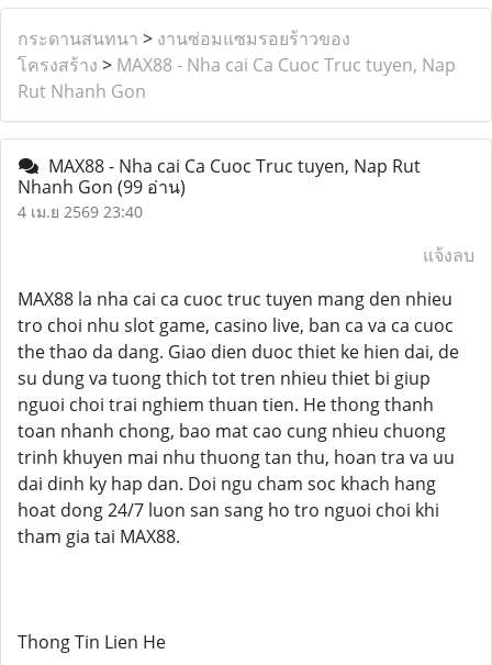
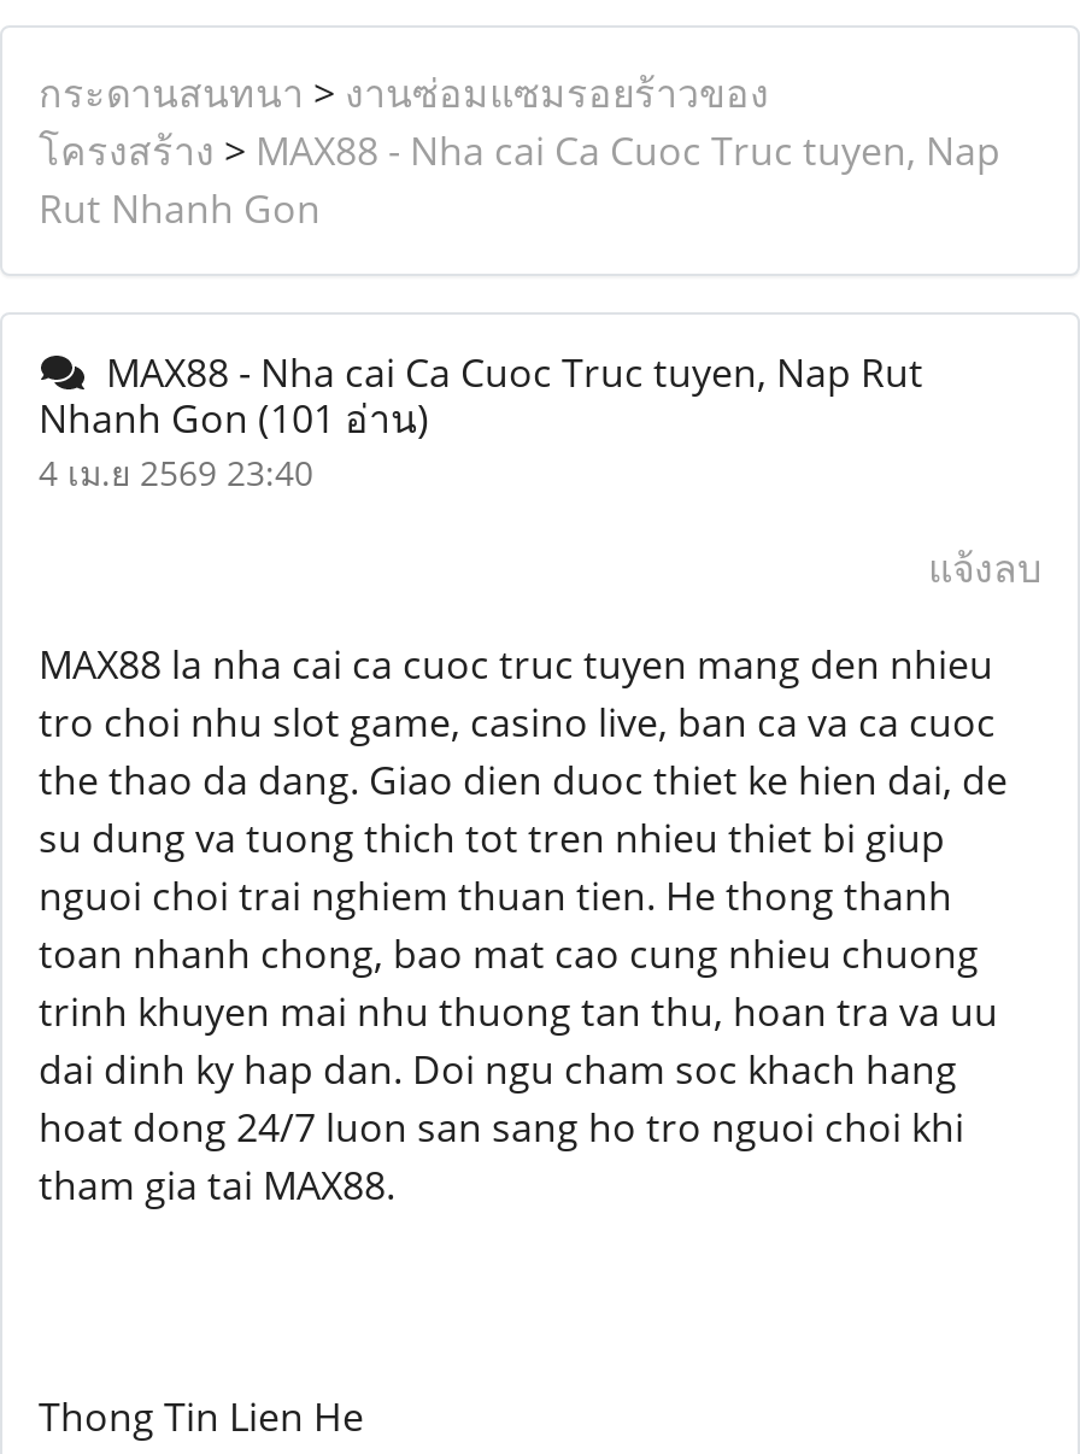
- Nhanh Gon (99 อ่าน)
+ Nhanh Gon (101 อ่าน)
